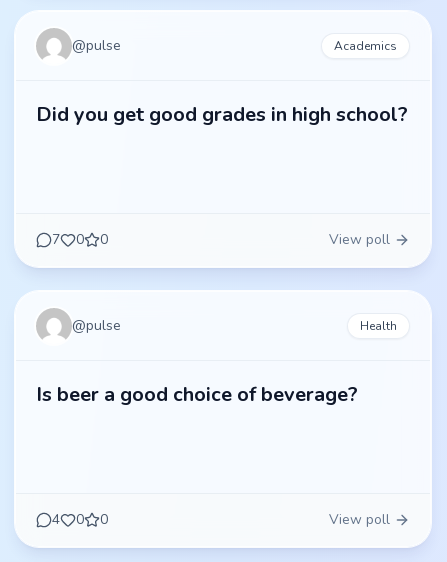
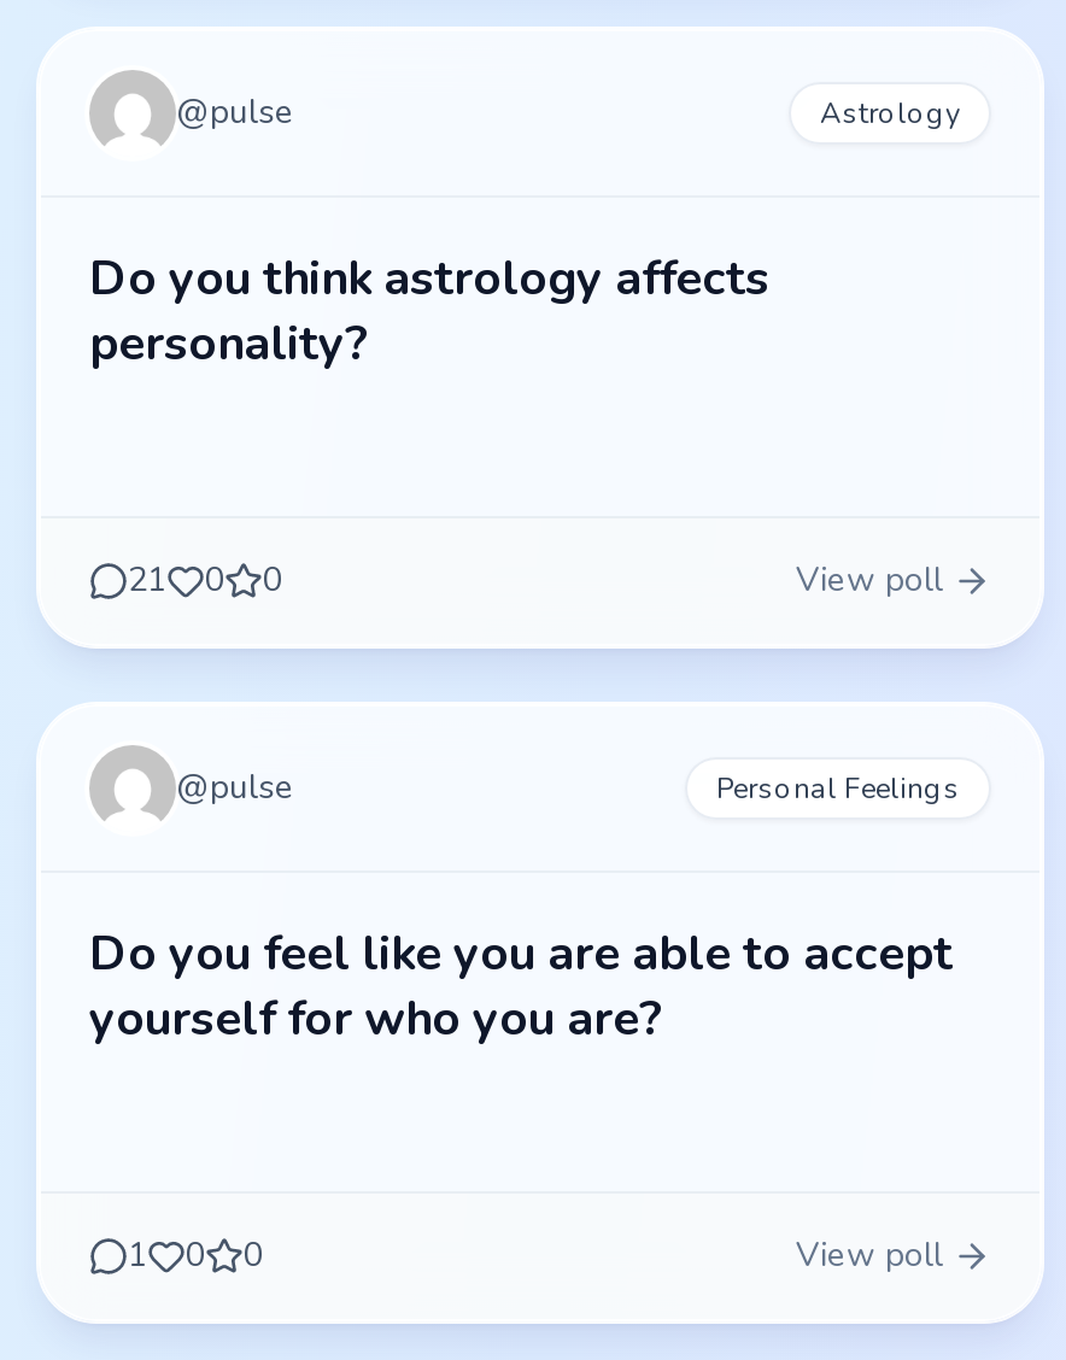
- Academics
+ Astrology

- Did you get good grades in high school?
+ Do you think astrology affects
+ personality?

- 7 0 0
+ 21 0 0

- Health
+ Personal Feelings

- Is beer a good choice of beverage?
+ Do you feel like you are able to accept
+ yourself for who you are?

- 4 0 0
+ 1 0 0
